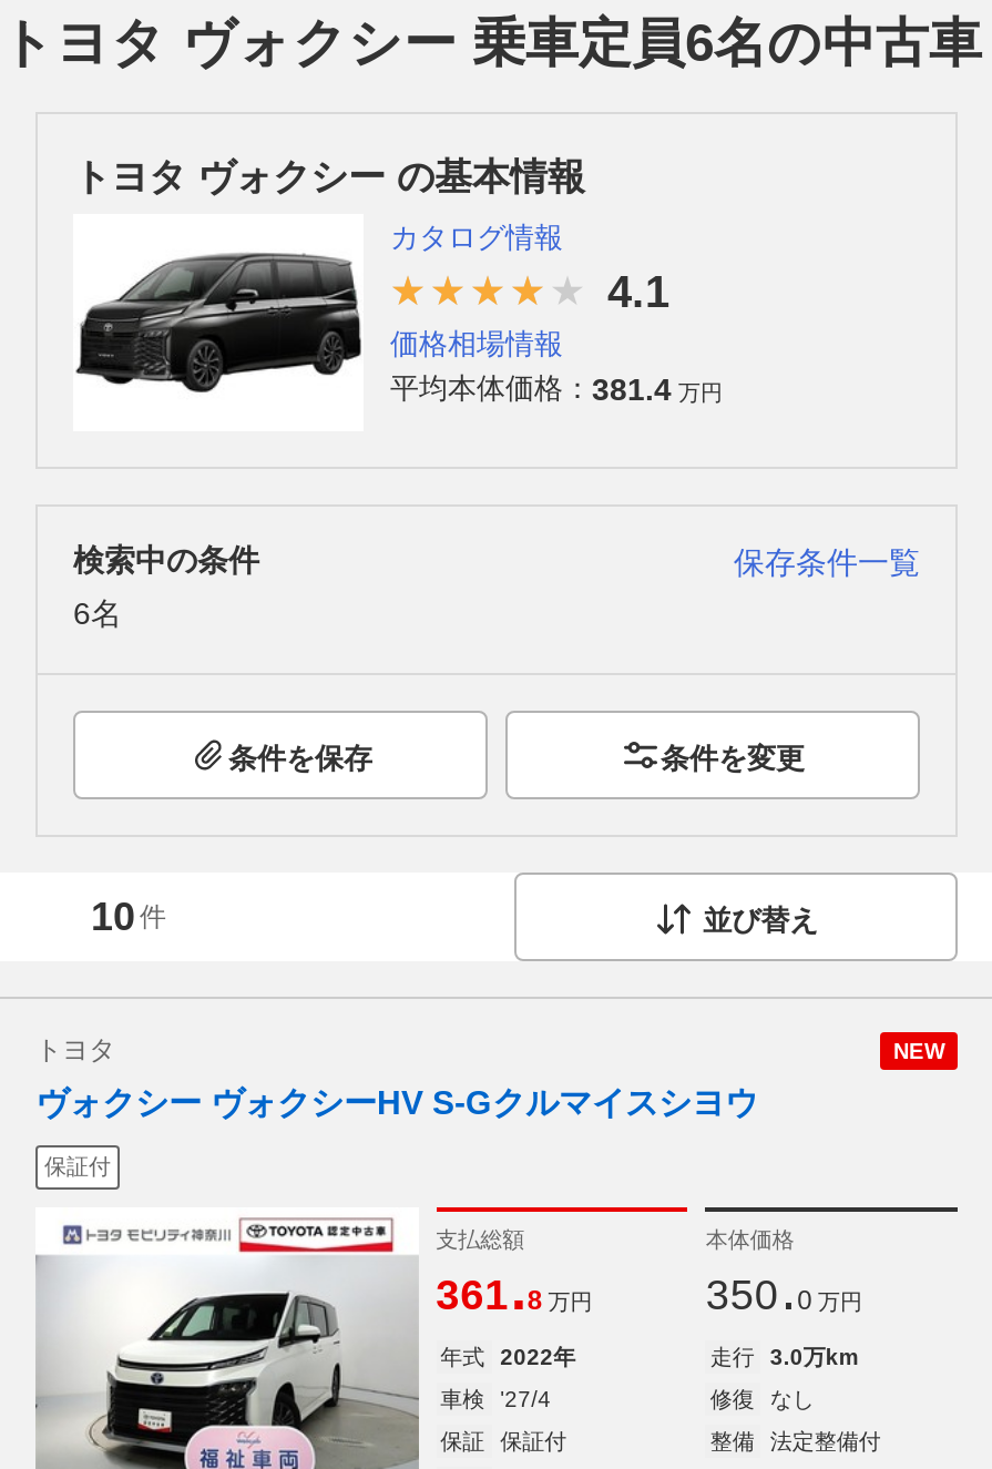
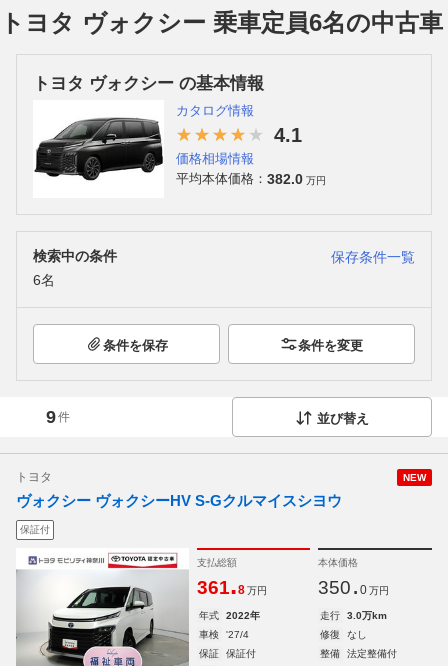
- 平均本体価格：381.4 万円
+ 平均本体価格：382.0 万円

- 10 件
+ 9 件
